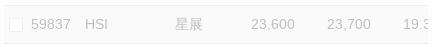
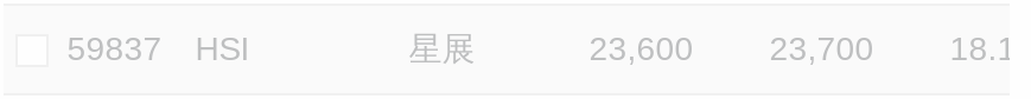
- 23,600 23,700 19.3
+ 23,600 23,700 18.1
